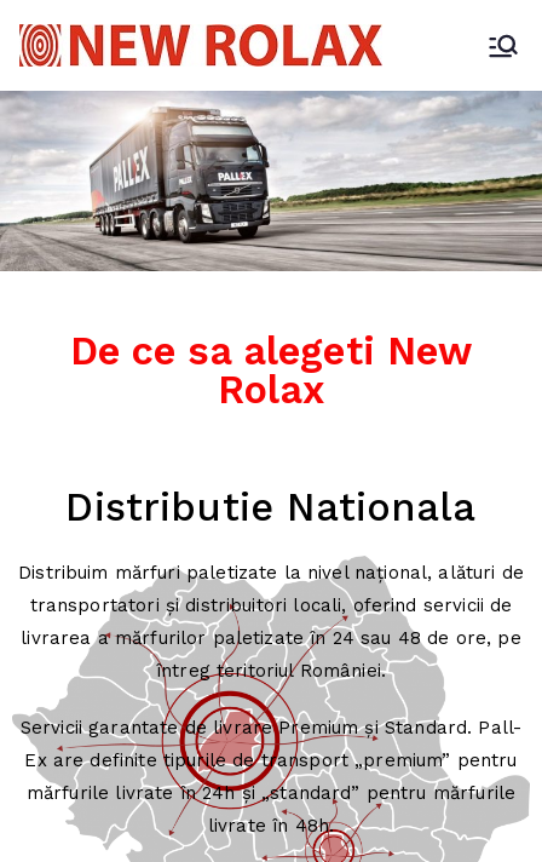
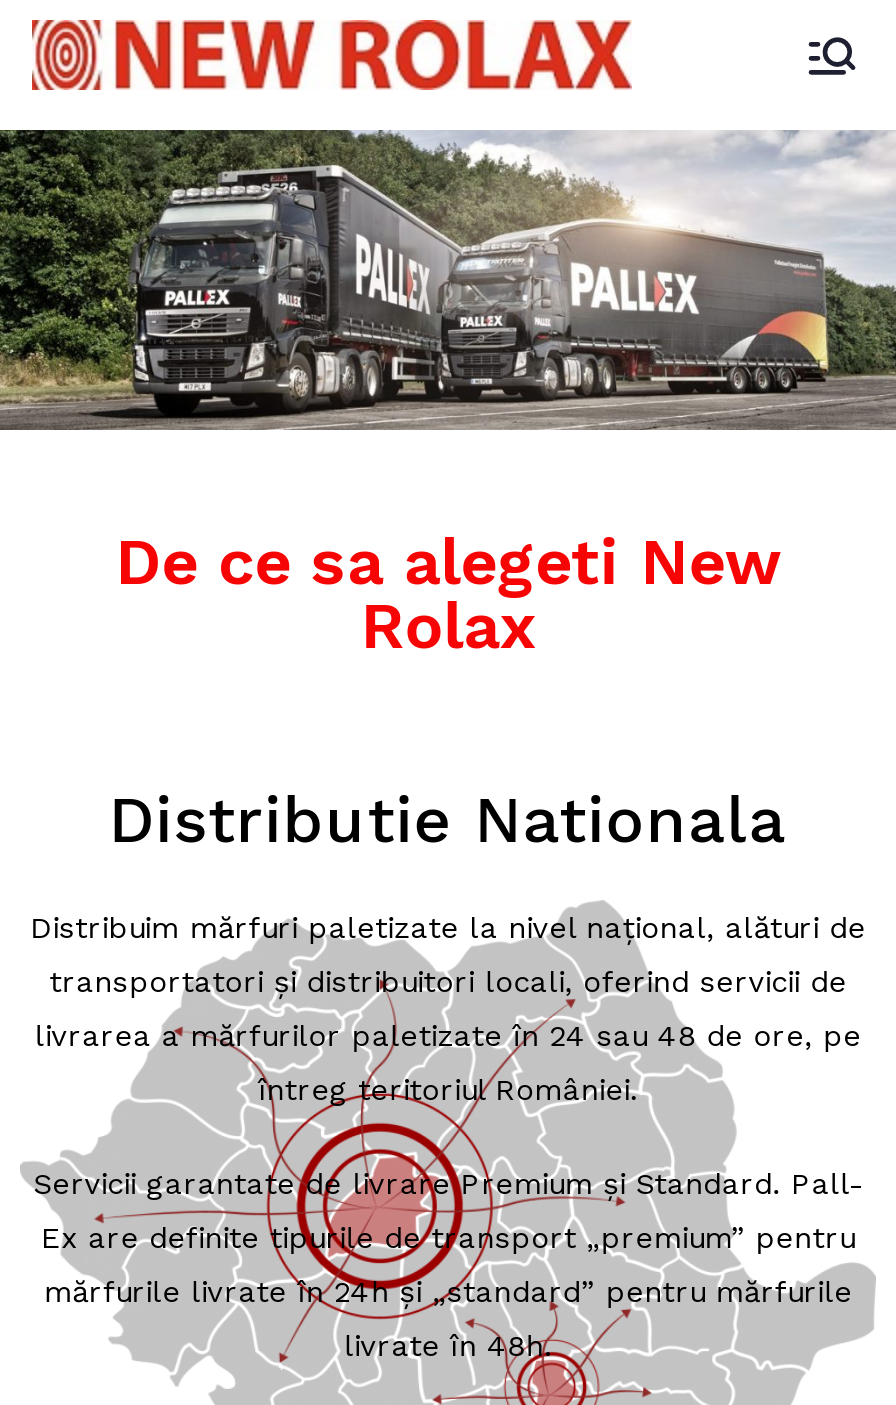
- [image]
+ [image]
